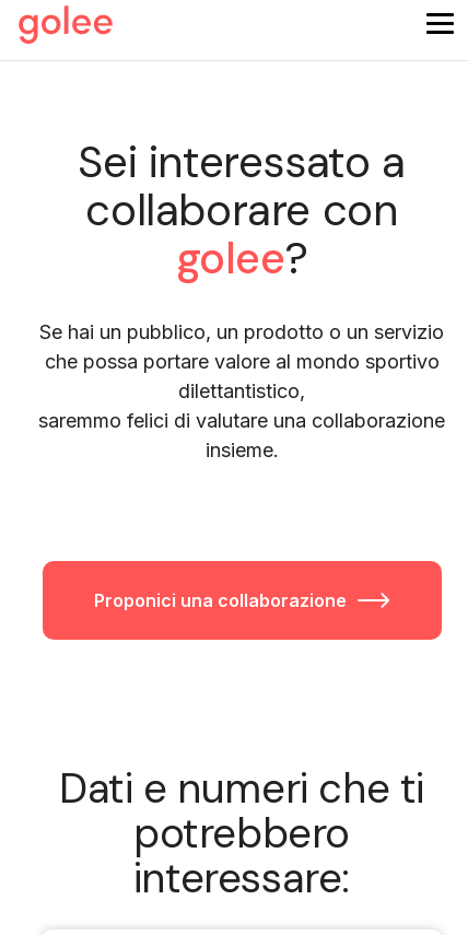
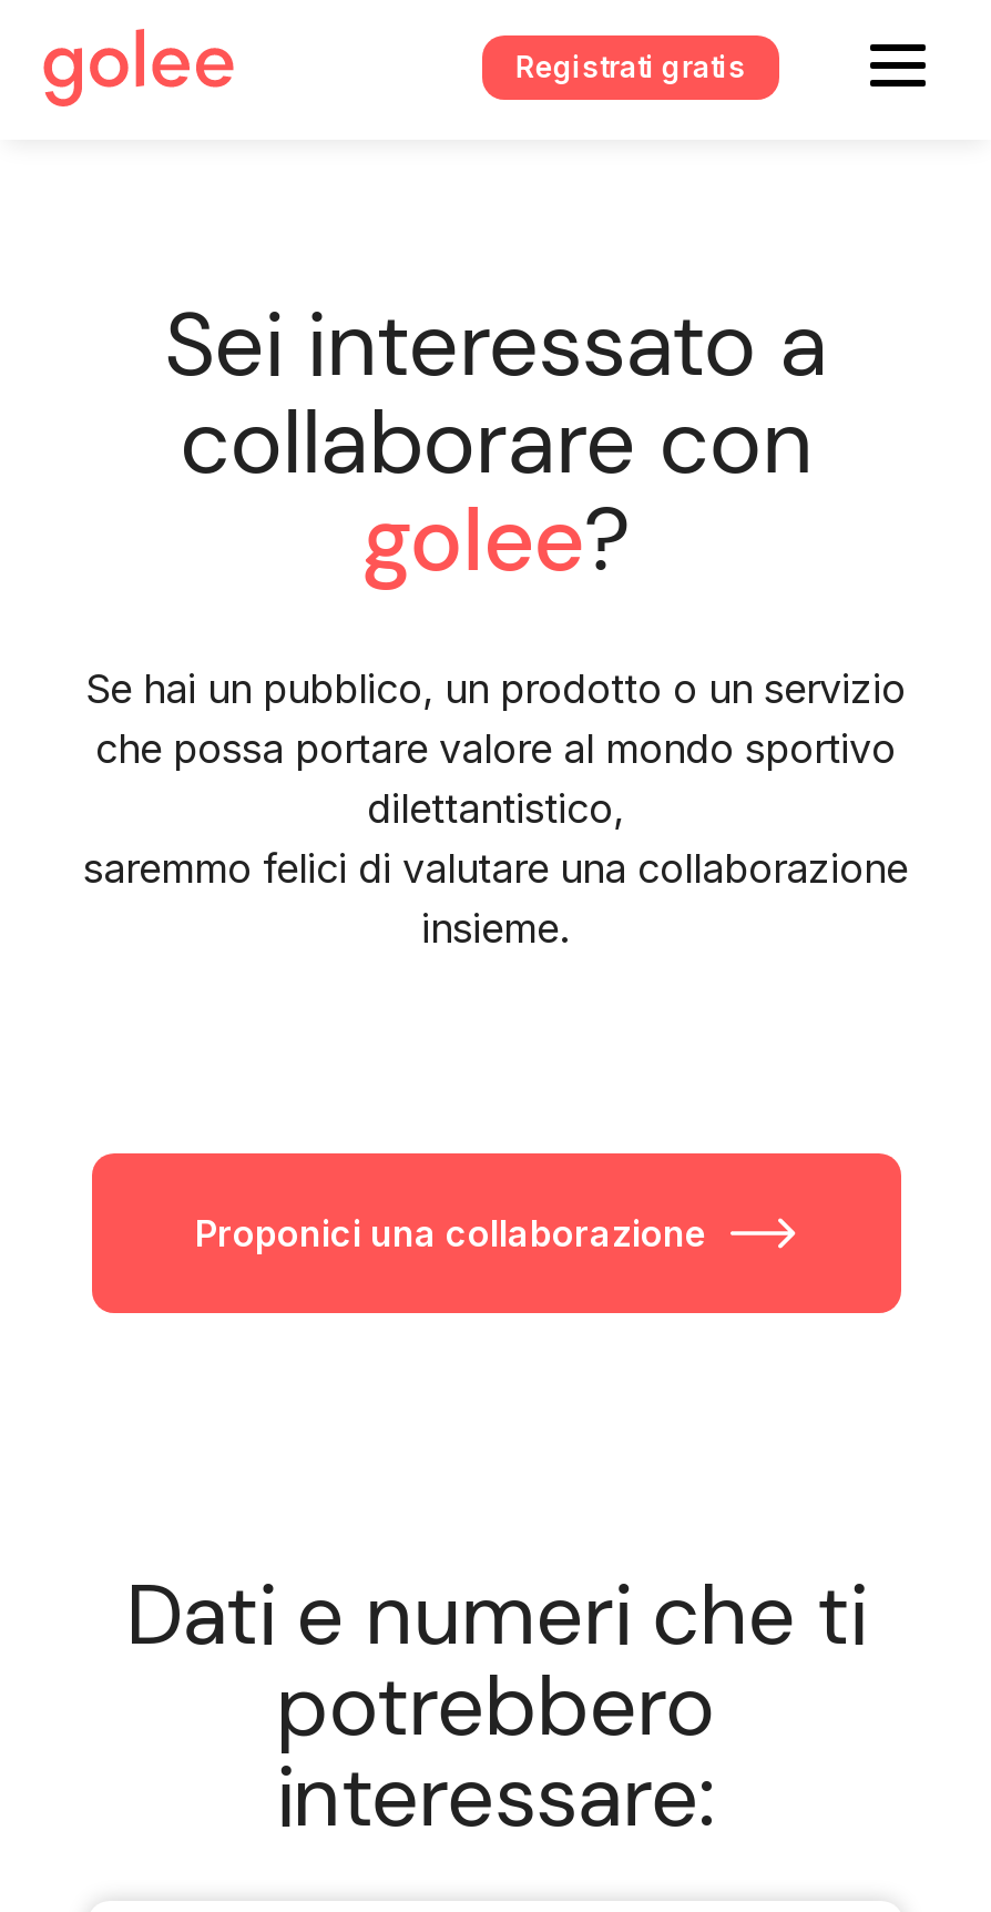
+ Registrati gratis
